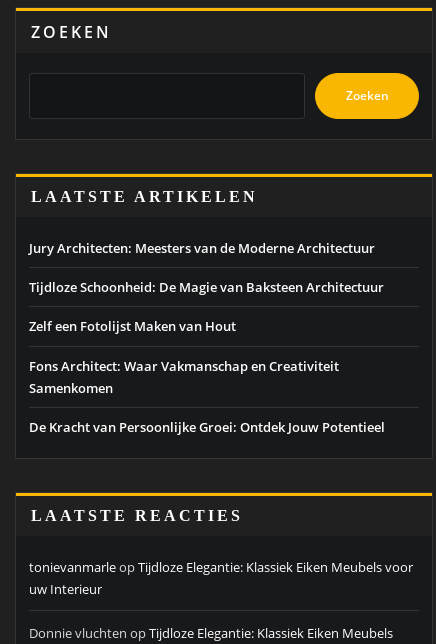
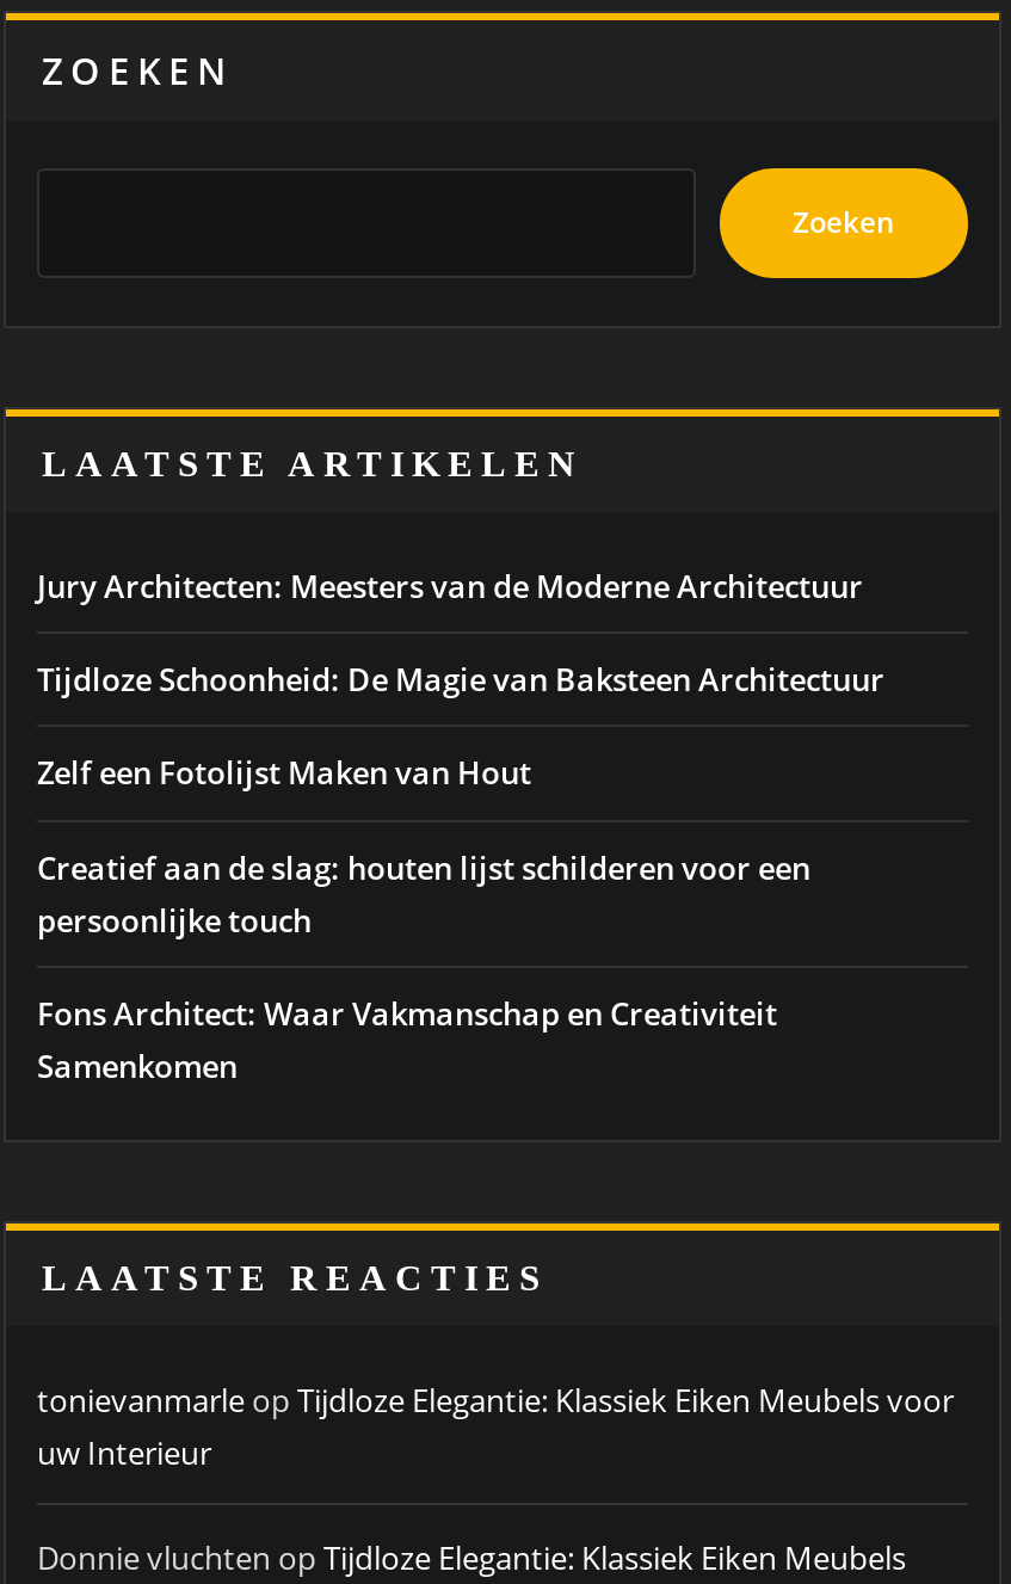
+ Creatief aan de slag: houten lijst schilderen voor een
+ persoonlijke touch

moved down: Fons Architect: Waar Vakmanschap en Creativiteit | Samenkomen

- De Kracht van Persoonlijke Groei: Ontdek Jouw Potentieel
